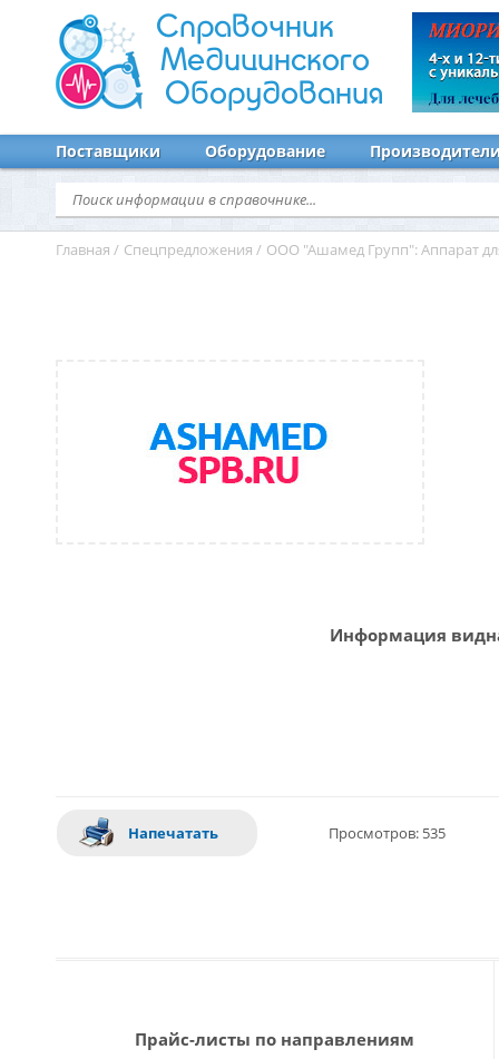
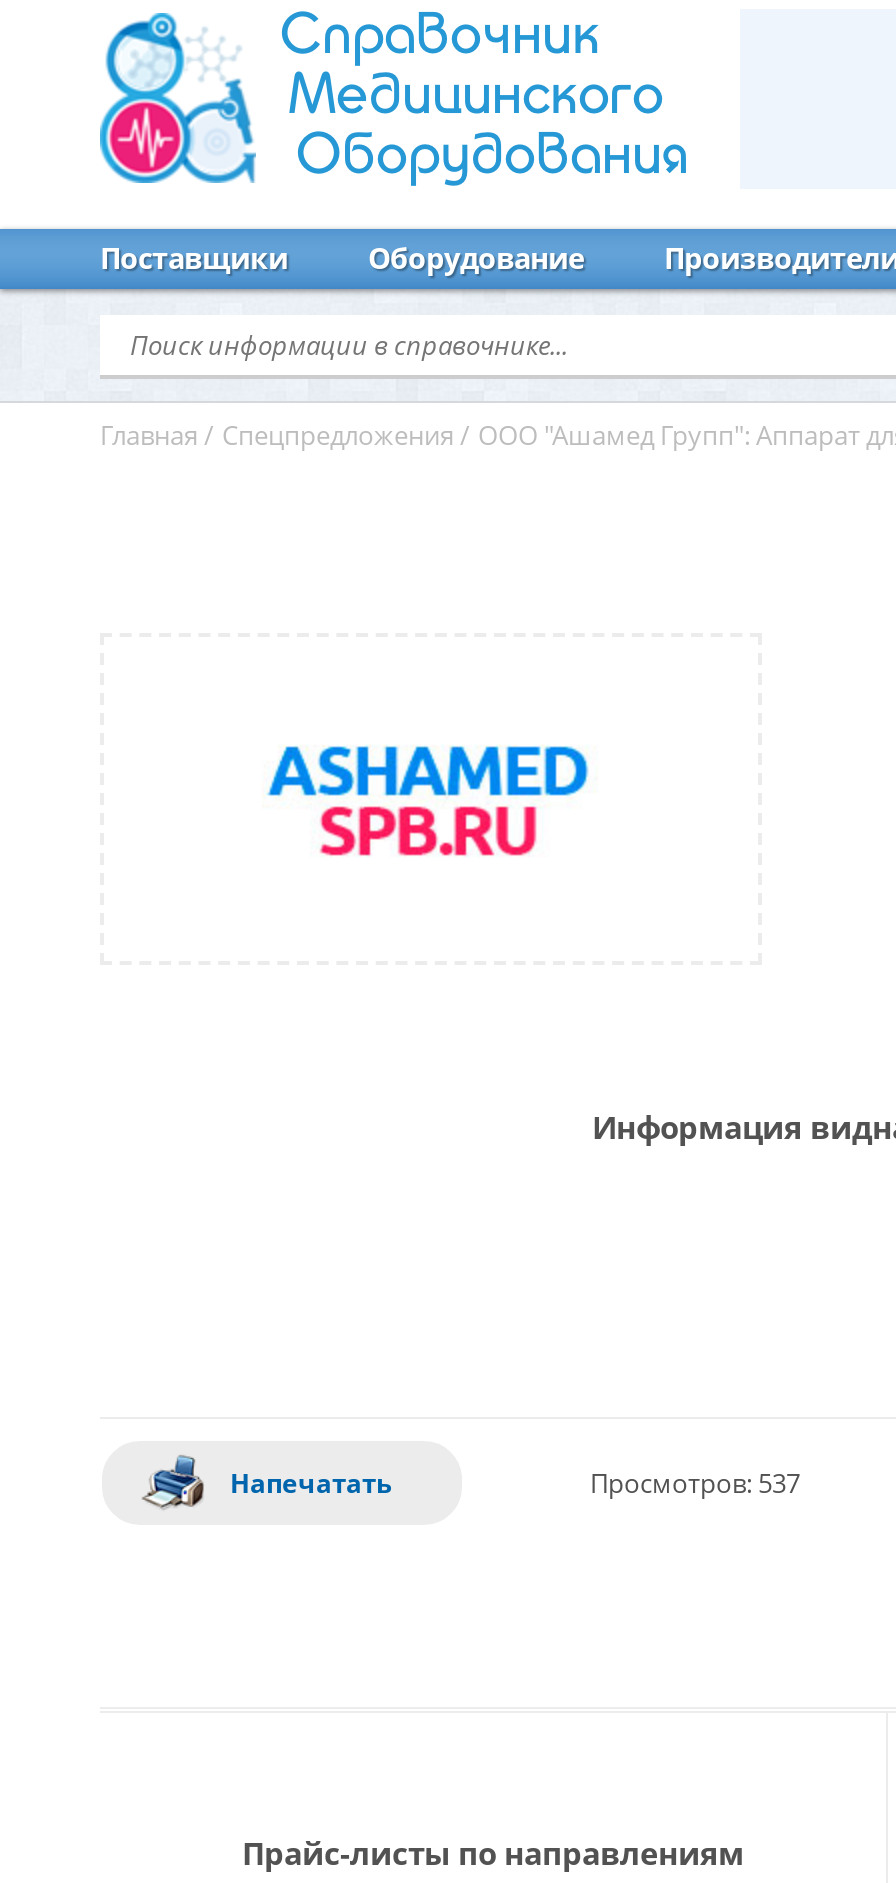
- [image]

- Просмотров: 535
+ Просмотров: 537
